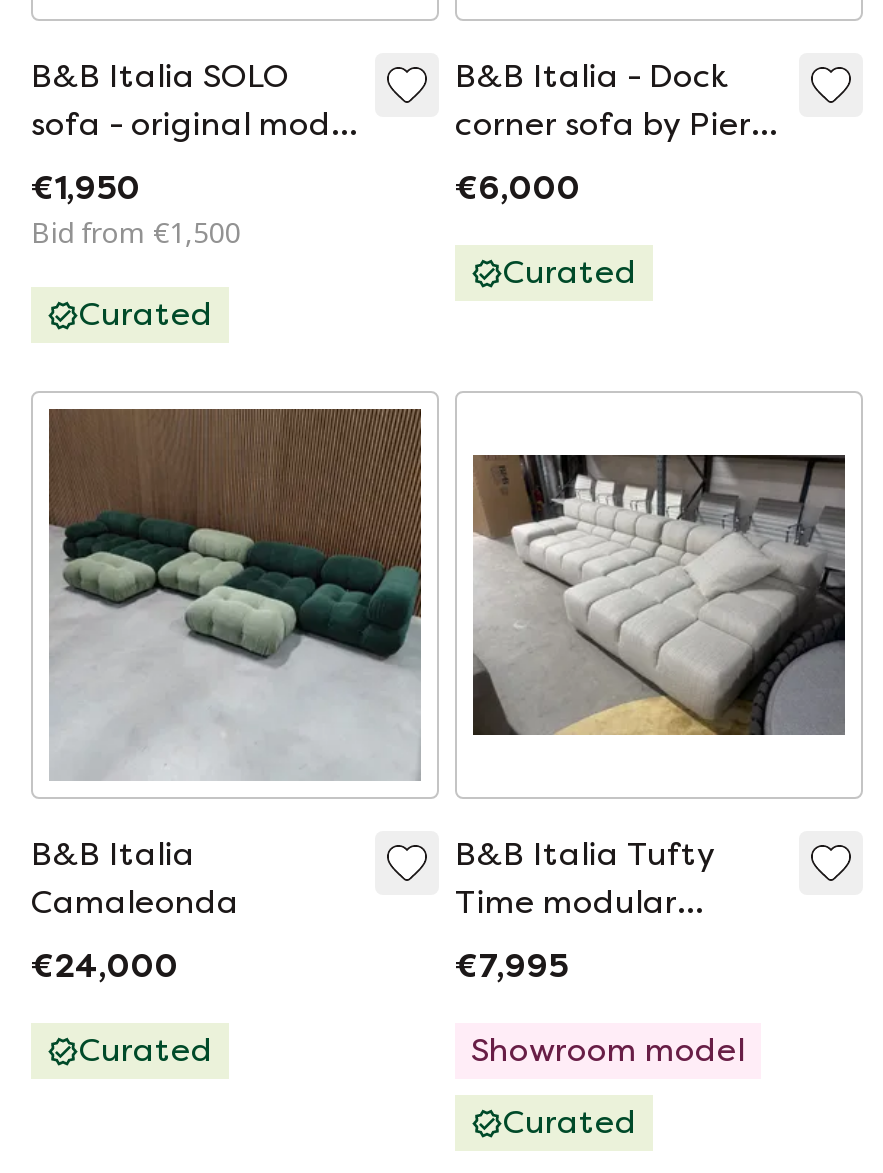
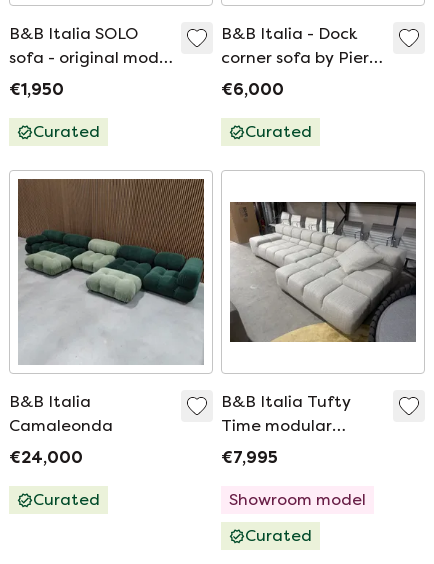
- Bid from €1,500
